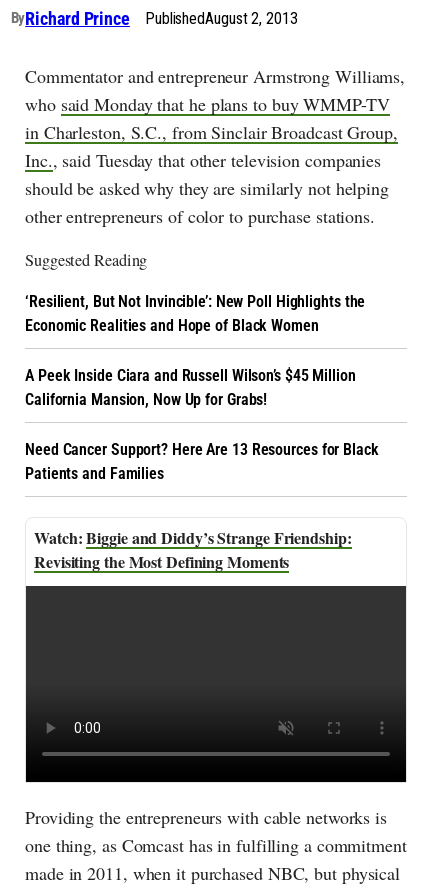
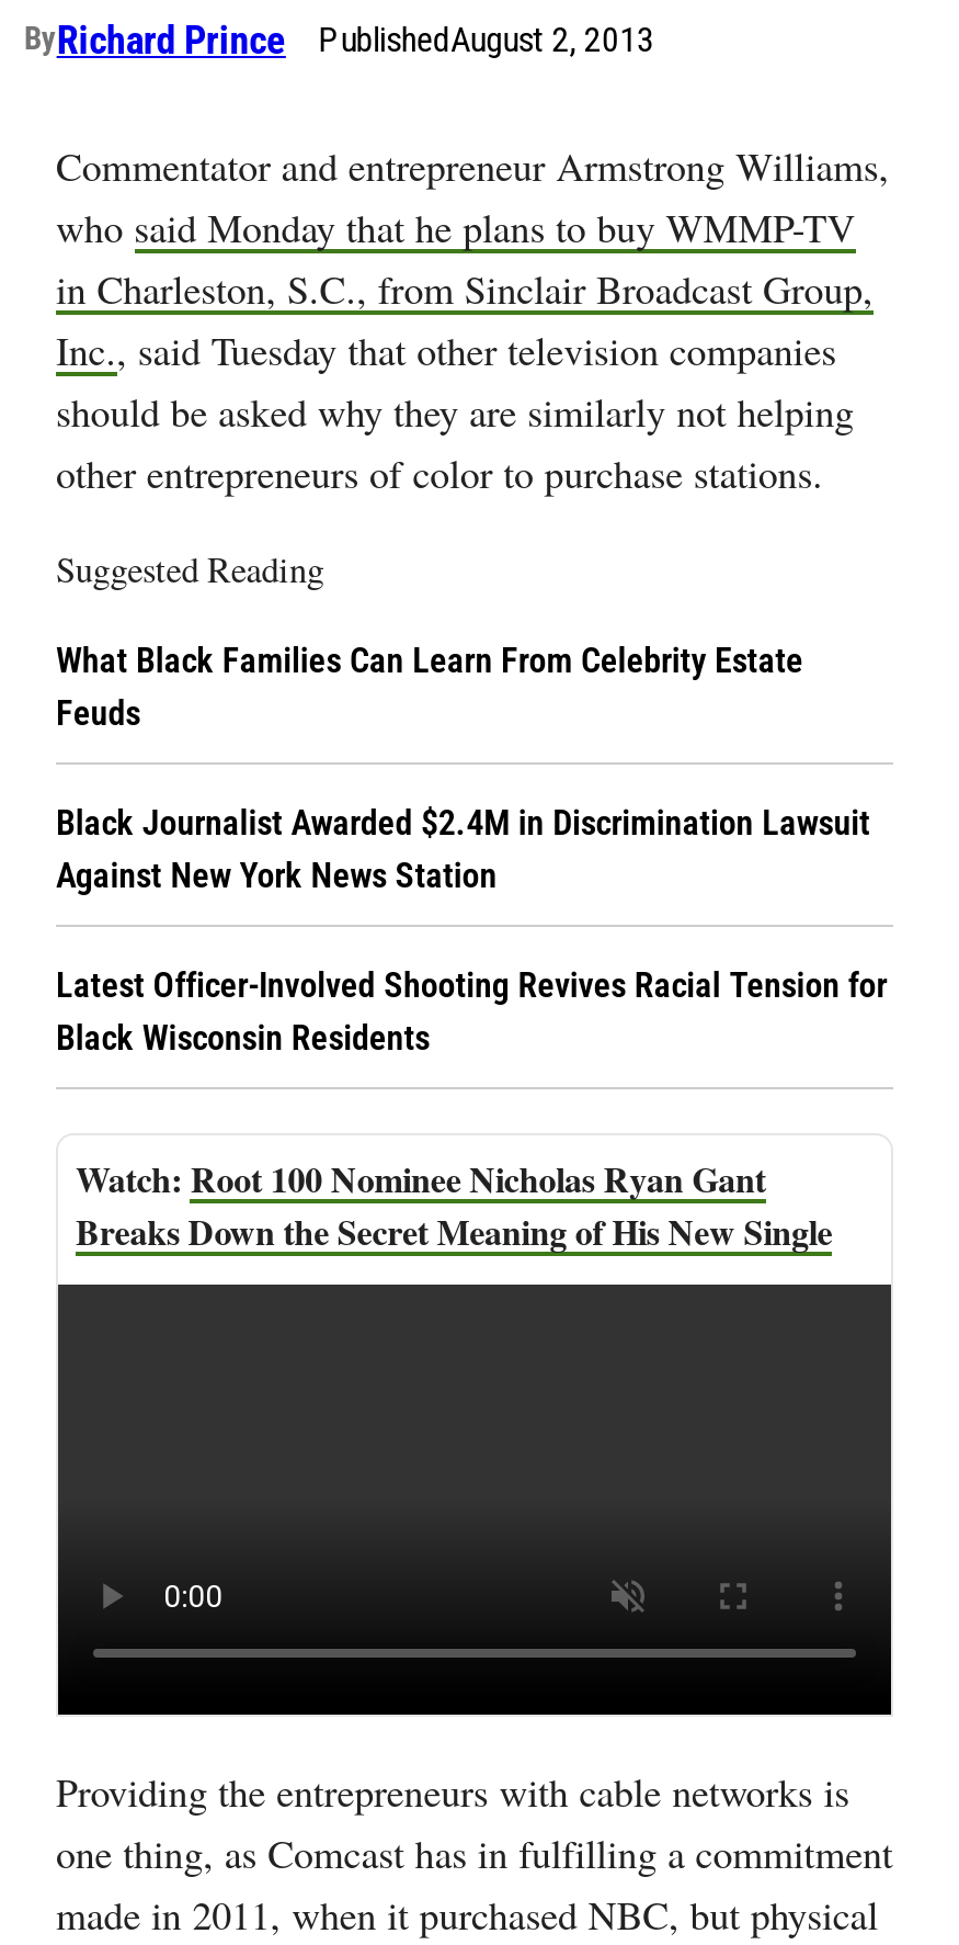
- ‘Resilient, But Not Invincible’: New Poll Highlights the
- Economic Realities and Hope of Black Women
+ What Black Families Can Learn From Celebrity Estate
+ Feuds

- A Peek Inside Ciara and Russell Wilson’s $45 Million
- California Mansion, Now Up for Grabs!
+ Black Journalist Awarded $2.4M in Discrimination Lawsuit
+ Against New York News Station

- Need Cancer Support? Here Are 13 Resources for Black
- Patients and Families
+ Latest Officer-Involved Shooting Revives Racial Tension for
+ Black Wisconsin Residents

- Biggie and Diddy’s Strange Friendship:
- Revisiting the Most Defining Moments
+ Root 100 Nominee Nicholas Ryan Gant
+ Breaks Down the Secret Meaning of His New Single
